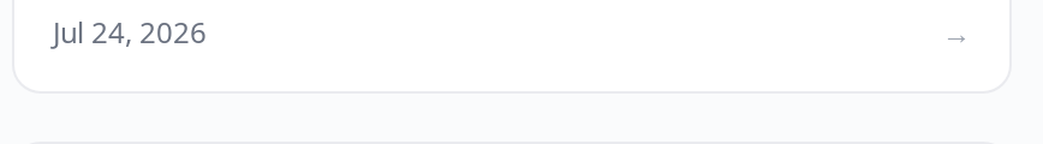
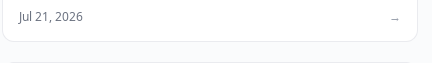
- Jul 24, 2026
+ Jul 21, 2026
